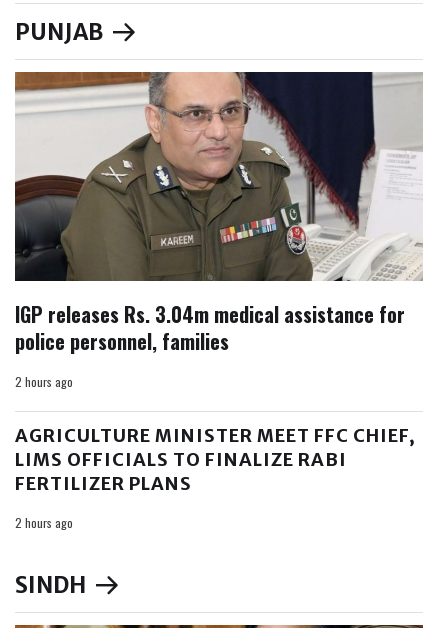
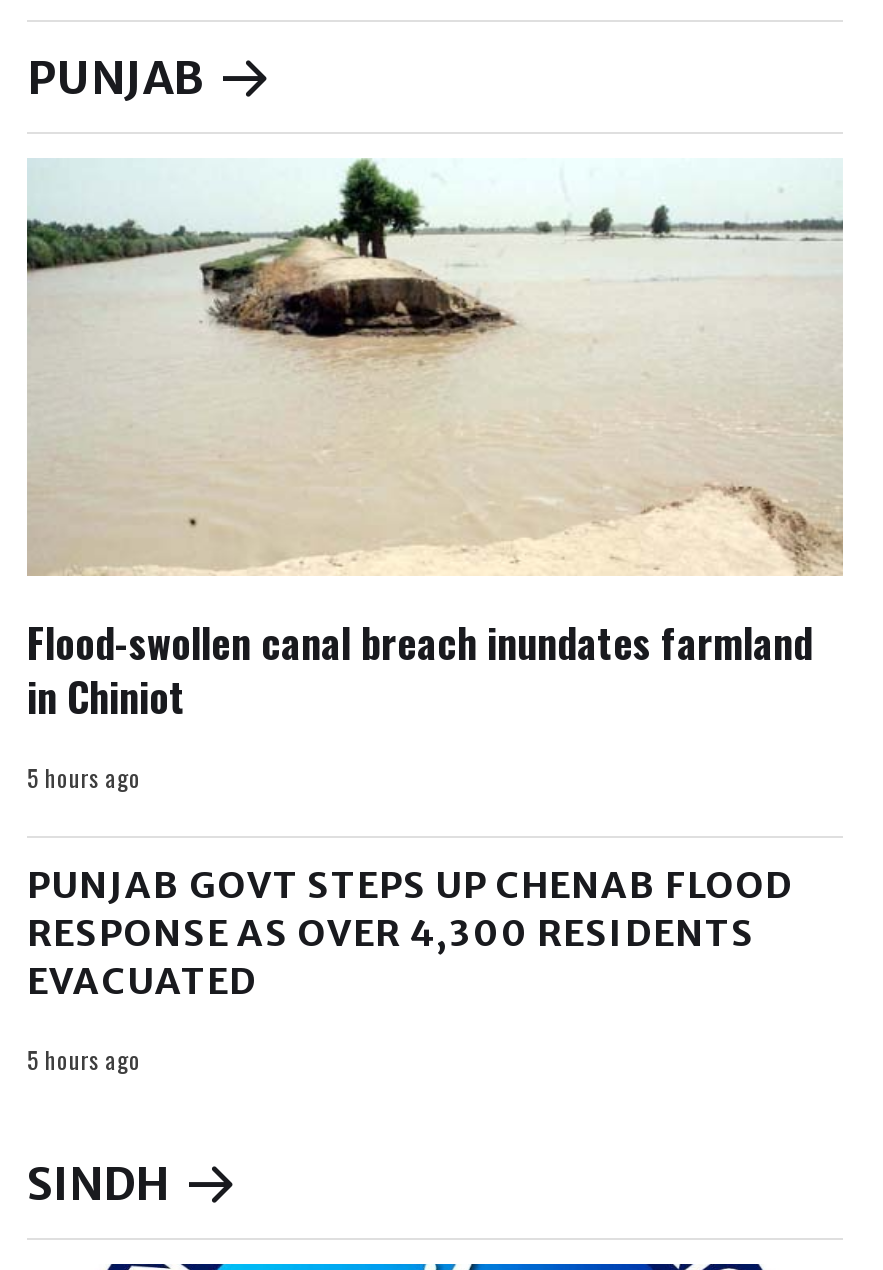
- [image]
- IGP releases Rs. 3.04m medical assistance for
- police personnel, families
+ [image]
+ Flood-swollen canal breach inundates farmland
+ in Chiniot

- 2 hours ago
+ 5 hours ago

- AGRICULTURE MINISTER MEET FFC CHIEF,
- LIMS OFFICIALS TO FINALIZE RABI
- FERTILIZER PLANS
+ PUNJAB GOVT STEPS UP CHENAB FLOOD
+ RESPONSE AS OVER 4,300 RESIDENTS
+ EVACUATED

- 2 hours ago
+ 5 hours ago
